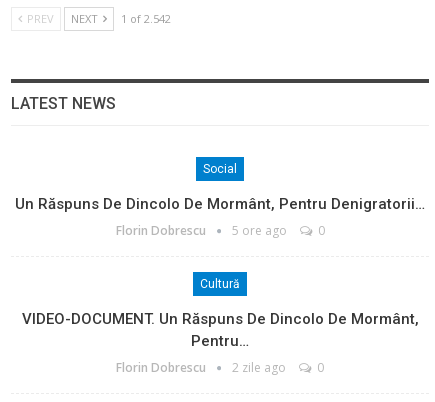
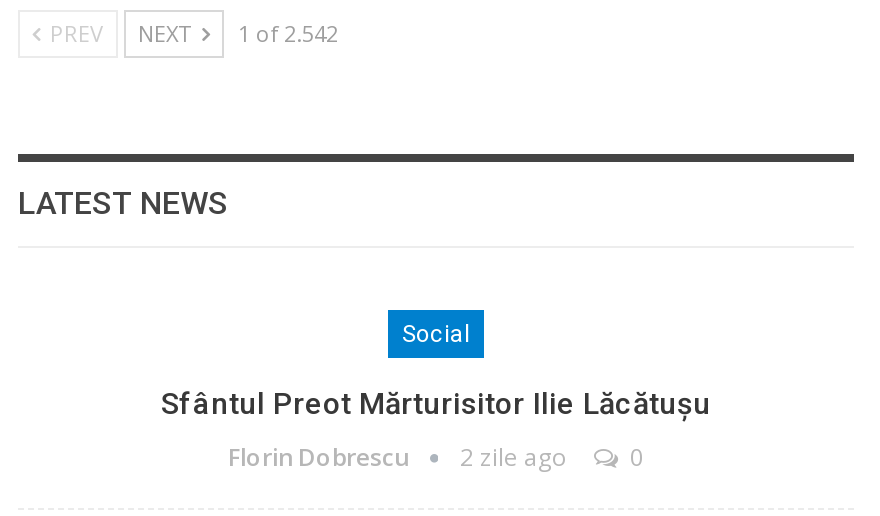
- Un Răspuns De Dincolo De Mormânt, Pentru Denigratorii…
- Florin Dobrescu
- 5 ore ago
- 0
- Cultură
- VIDEO-DOCUMENT. Un Răspuns De Dincolo De Mormânt,
- Pentru…
+ Sfântul Preot Mărturisitor Ilie Lăcătușu
